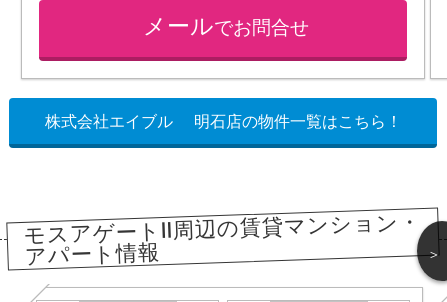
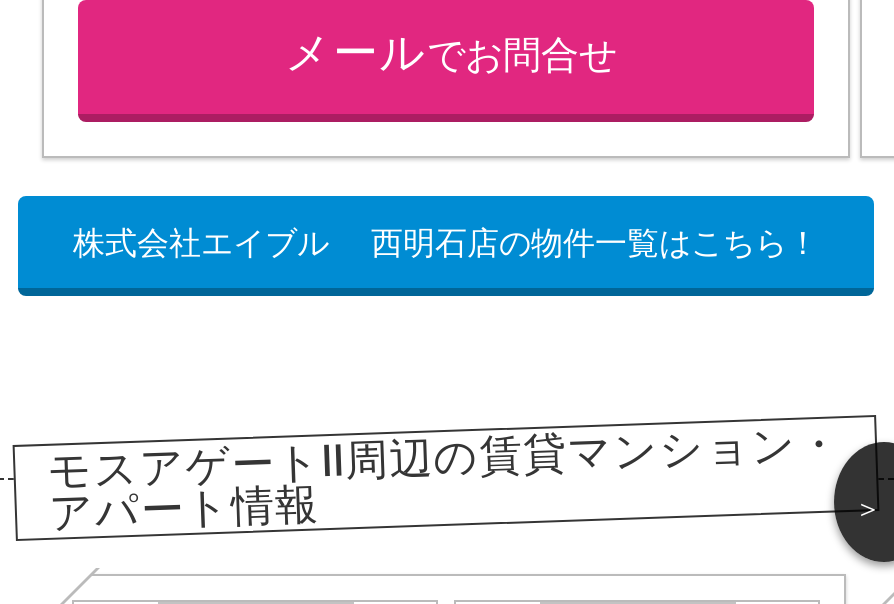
- 株式会社エイブル 明石店の物件一覧はこちら！
+ 株式会社エイブル 西明石店の物件一覧はこちら！
